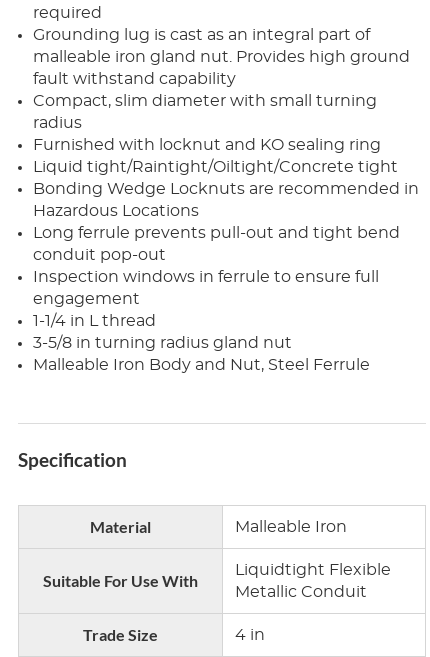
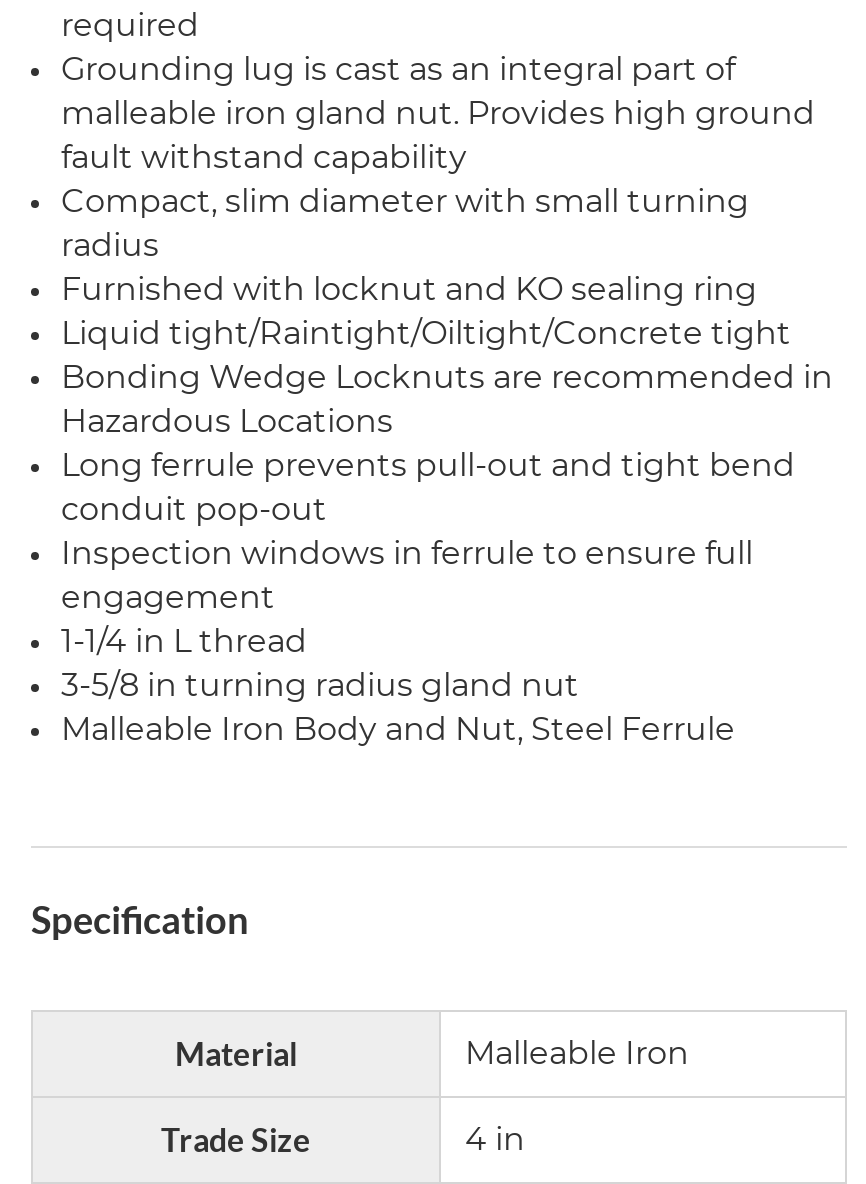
- Liquidtight Flexible
- Metallic Conduit

- Suitable For Use With
